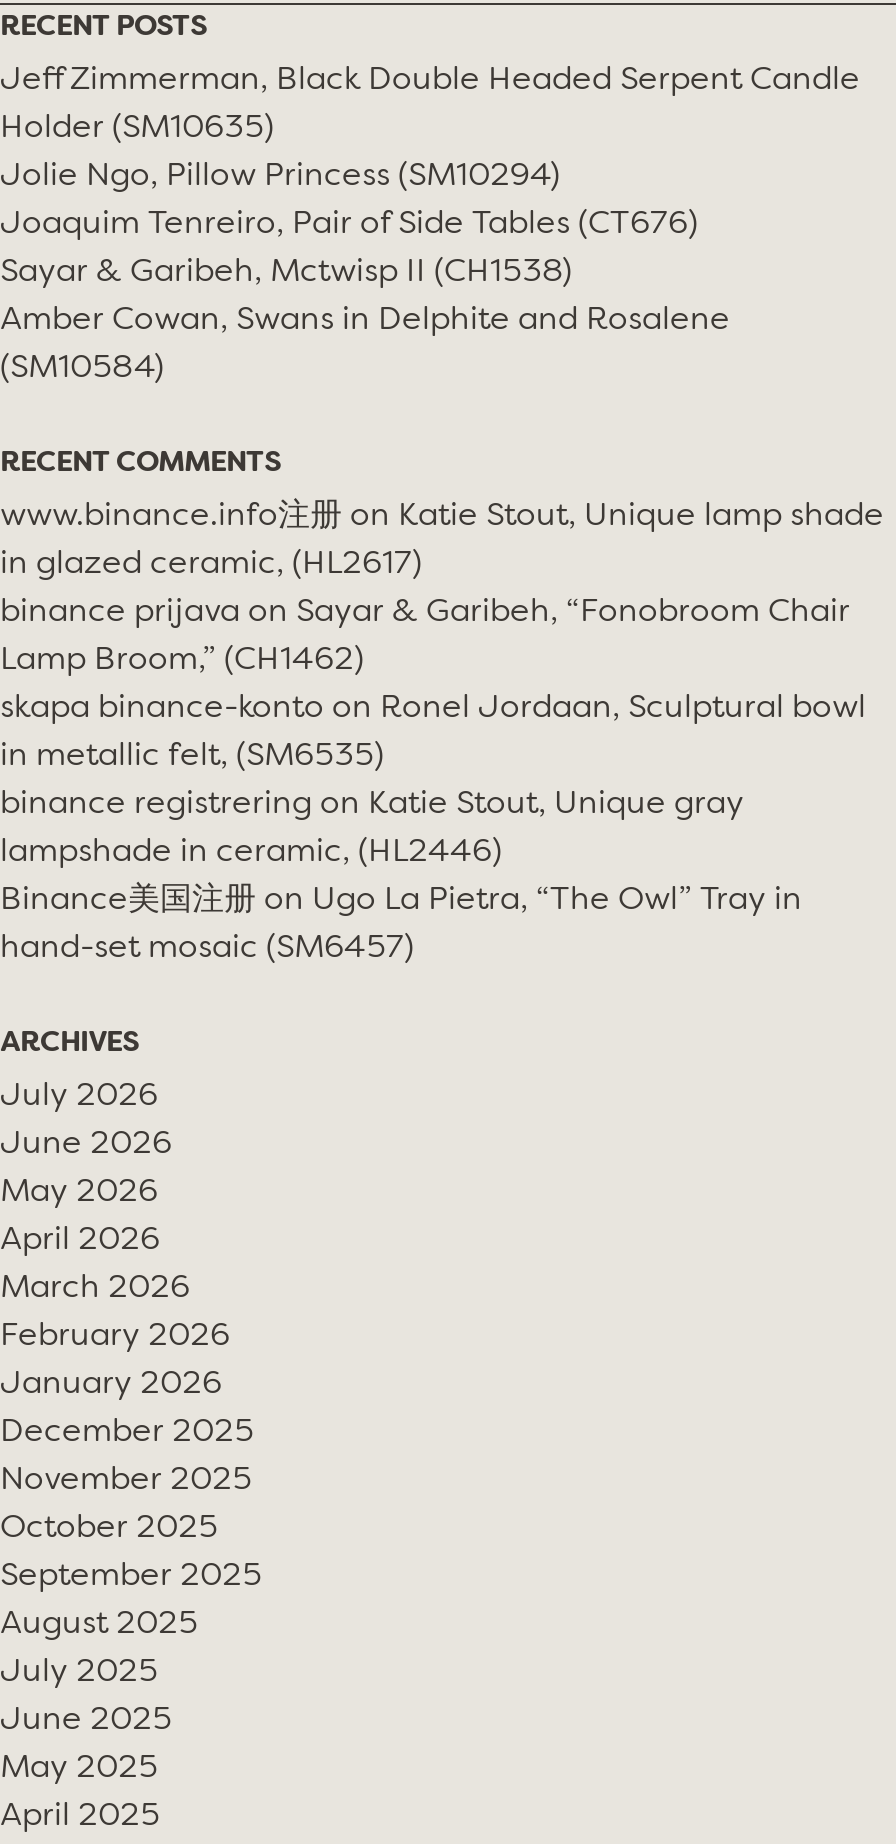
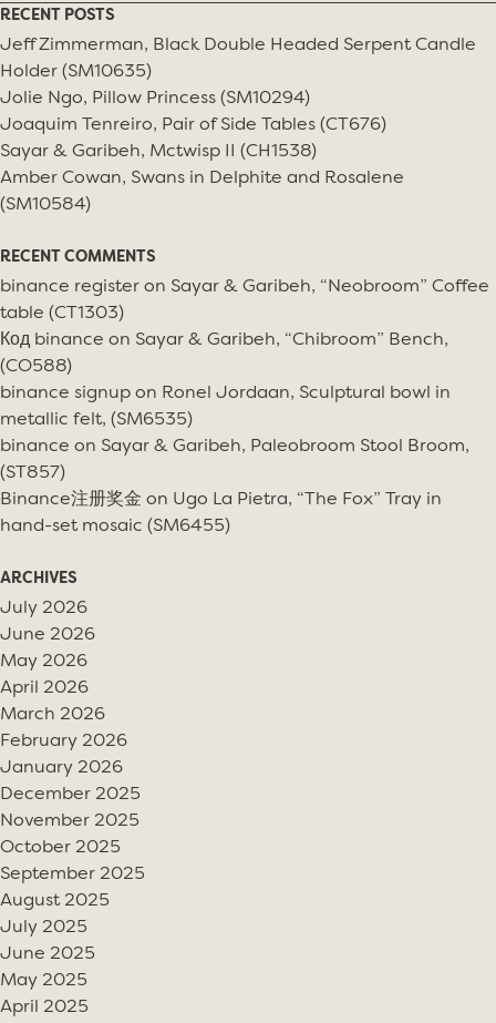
- www.binance.info注册on Katie Stout, Unique lamp shade
+ binance register on Sayar & Garibeh, “Neobroom” Coffee

- in glazed ceramic, (HL2617)
+ table (CT1303)

- binance prijava on Sayar & Garibeh, “Fonobroom Chair
+ Код binance on Sayar & Garibeh, “Chibroom” Bench,

- Lamp Broom,” (CH1462)
+ (CO588)

- skapa binance-konto on Ronel Jordaan, Sculptural bowl
+ binance signup on Ronel Jordaan, Sculptural bowl in

- in metallic felt, (SM6535)
+ metallic felt, (SM6535)

- binance registrering on Katie Stout, Unique gray
+ binance on Sayar & Garibeh, Paleobroom Stool Broom,

- lampshade in ceramic, (HL2446)
+ (ST857)

- Binance美国注册on Ugo La Pietra, “The Owl” Tray in
+ Binance注册奖金on Ugo La Pietra, “The Fox” Tray in

- hand-set mosaic (SM6457)
+ hand-set mosaic (SM6455)
